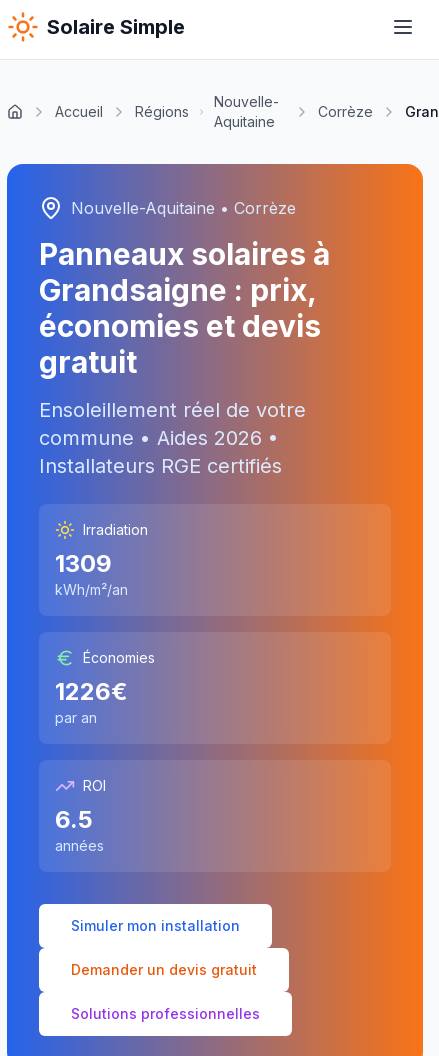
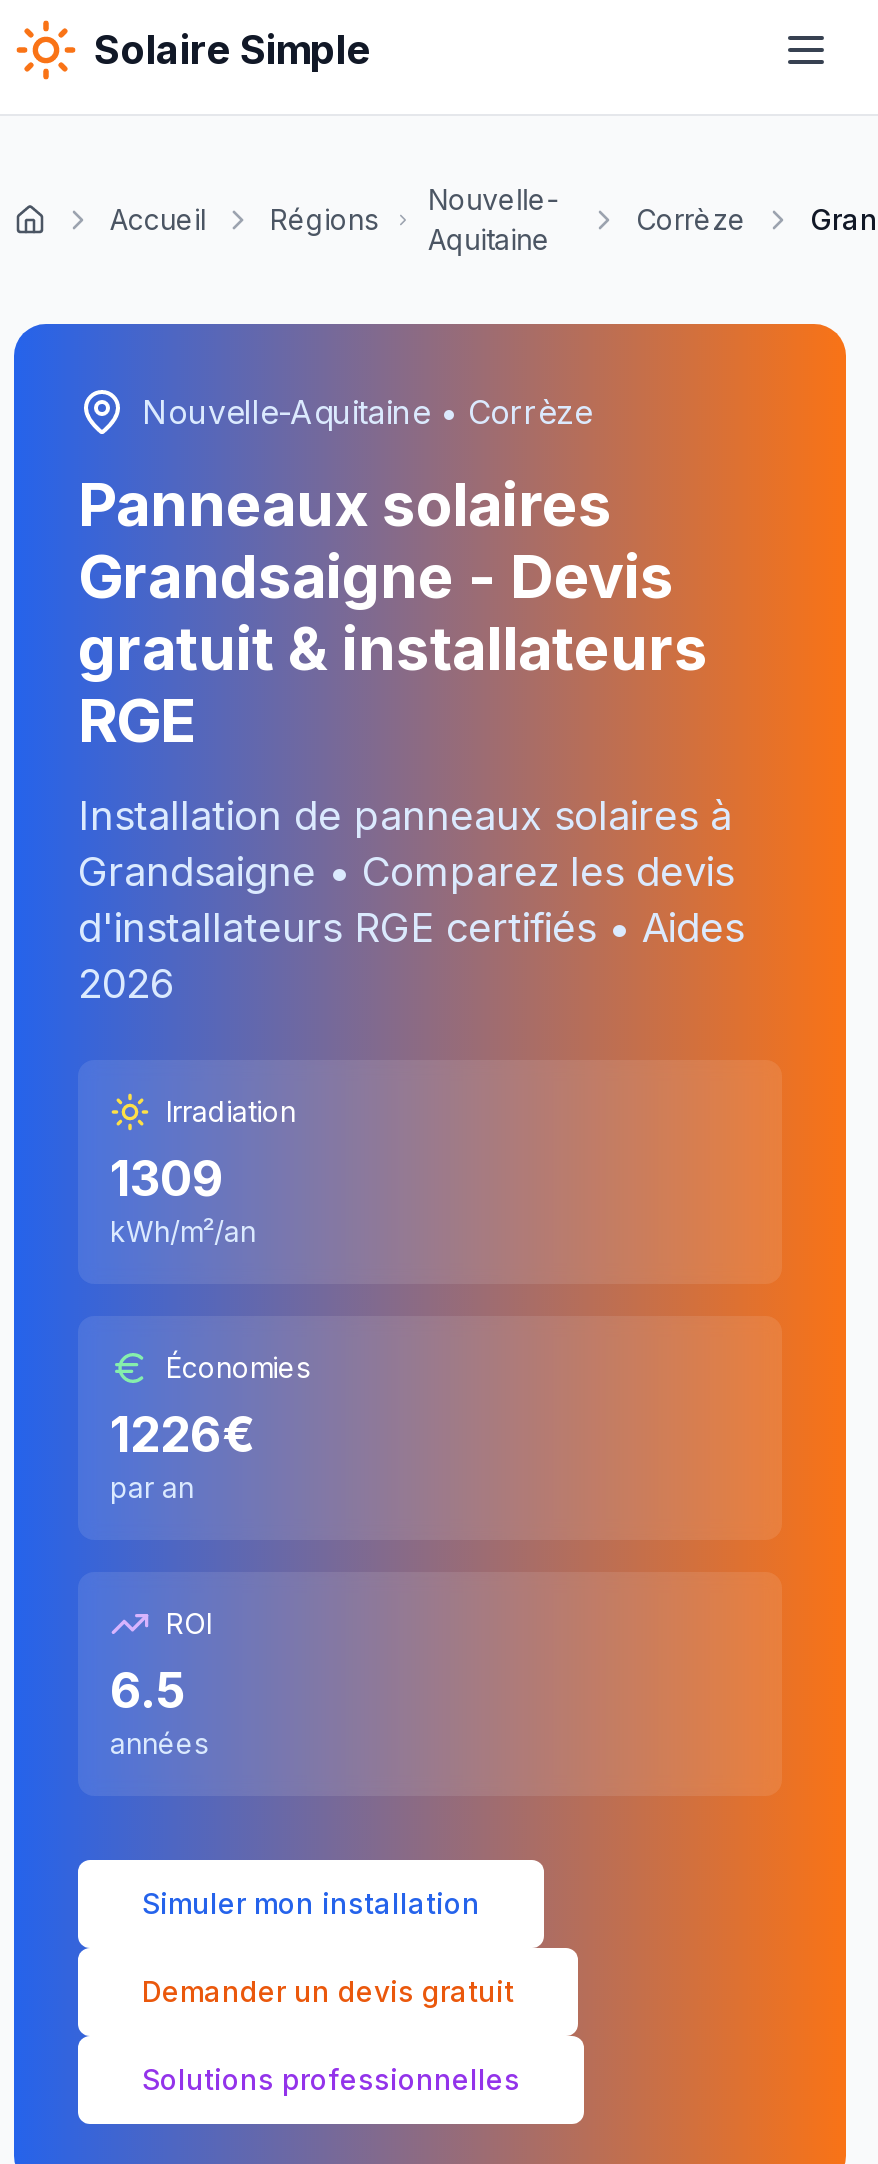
- Panneaux solaires à
- Grandsaigne: prix,
- économies et devis
- gratuit
+ Panneaux solaires
+ Grandsaigne - Devis
+ gratuit & installateurs
+ RGE

- Ensoleillement réel de votre
- commune • Aides 2026 •
- Installateurs RGE certifiés
+ Installation de panneaux solaires à
+ Grandsaigne • Comparez les devis
+ d'installateurs RGE certifiés • Aides
+ 2026
